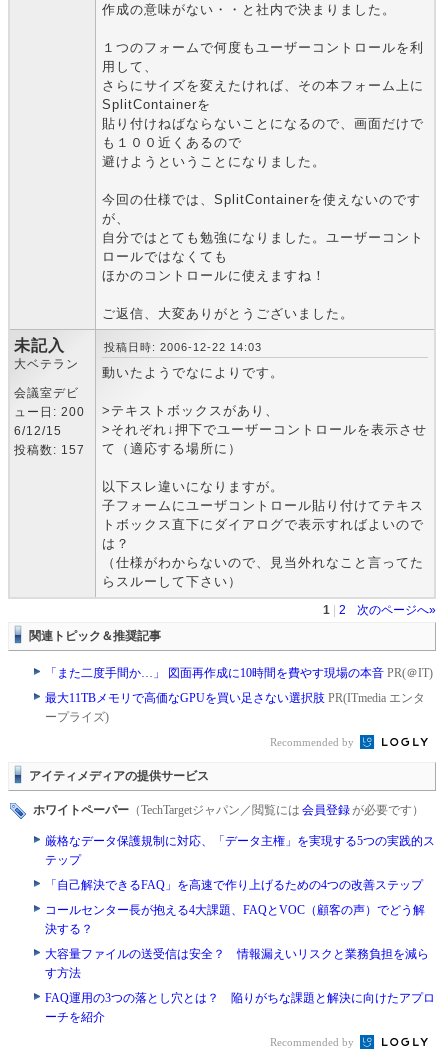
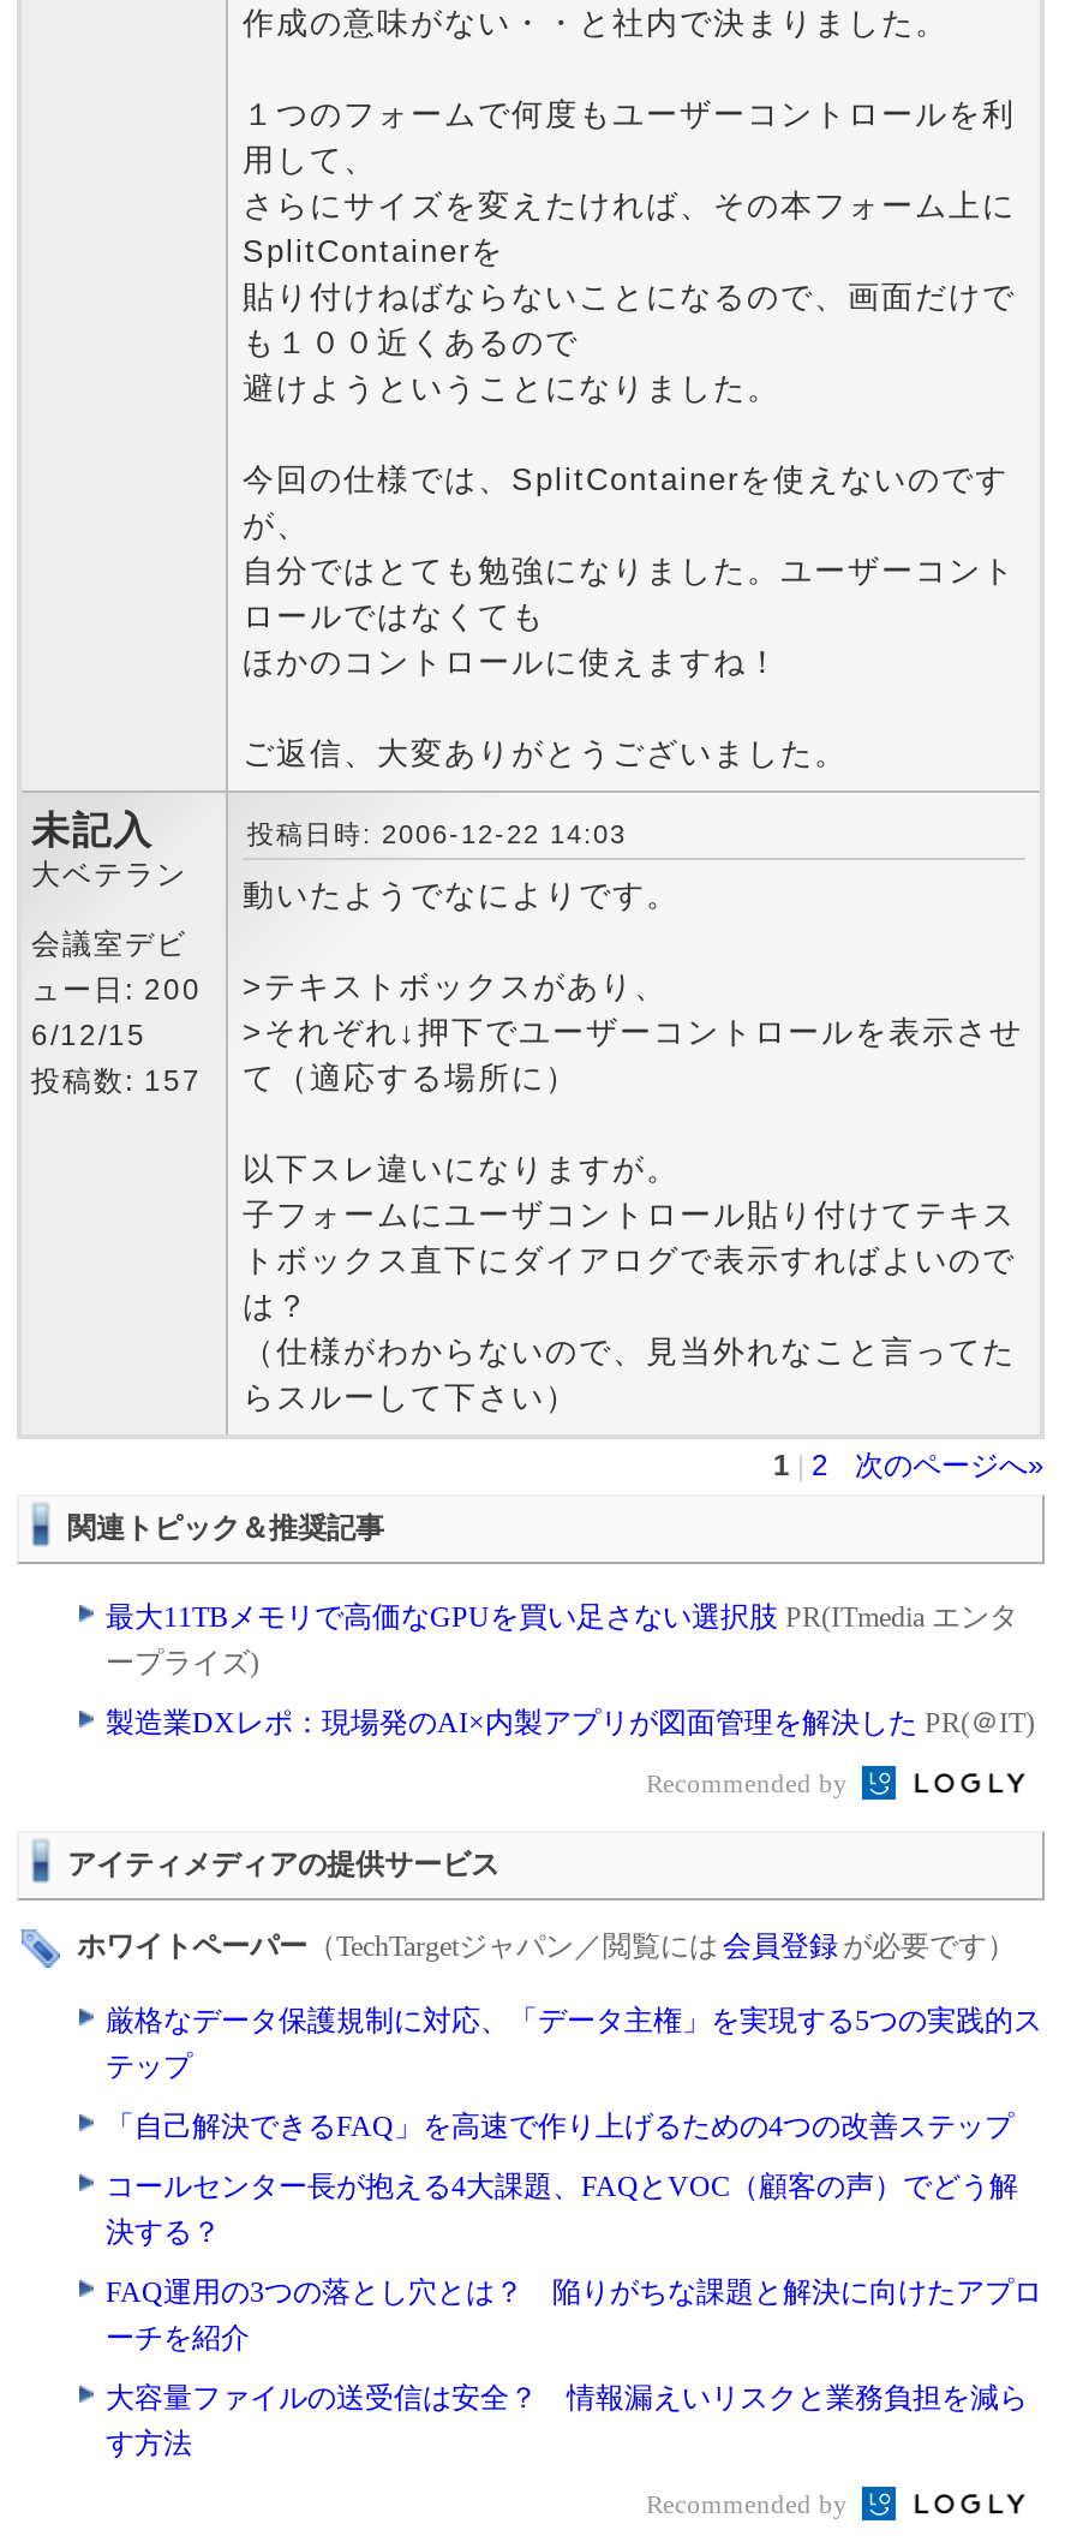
- 「また二度手間か…」 図面再作成に10時間を費やす現場の本音PR(＠IT)

moved up: 最大11TBメモリで高価なGPUを買い足さない選択肢PR(ITmedia エンタ | ープライズ)

+ 製造業DXレポ：現場発のAI×内製アプリが図面管理を解決したPR(＠IT)

moved down: 大容量ファイルの送受信は安全？ 情報漏えいリスクと業務負担を減ら | す方法

moved up: FAQ運用の3つの落とし穴とは？ 陥りがちな課題と解決に向けたアプロ | ーチを紹介
